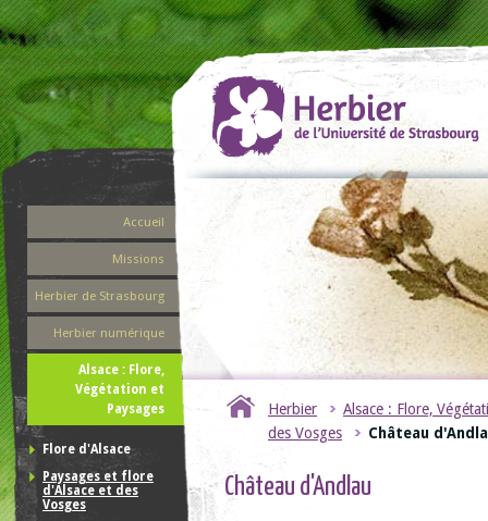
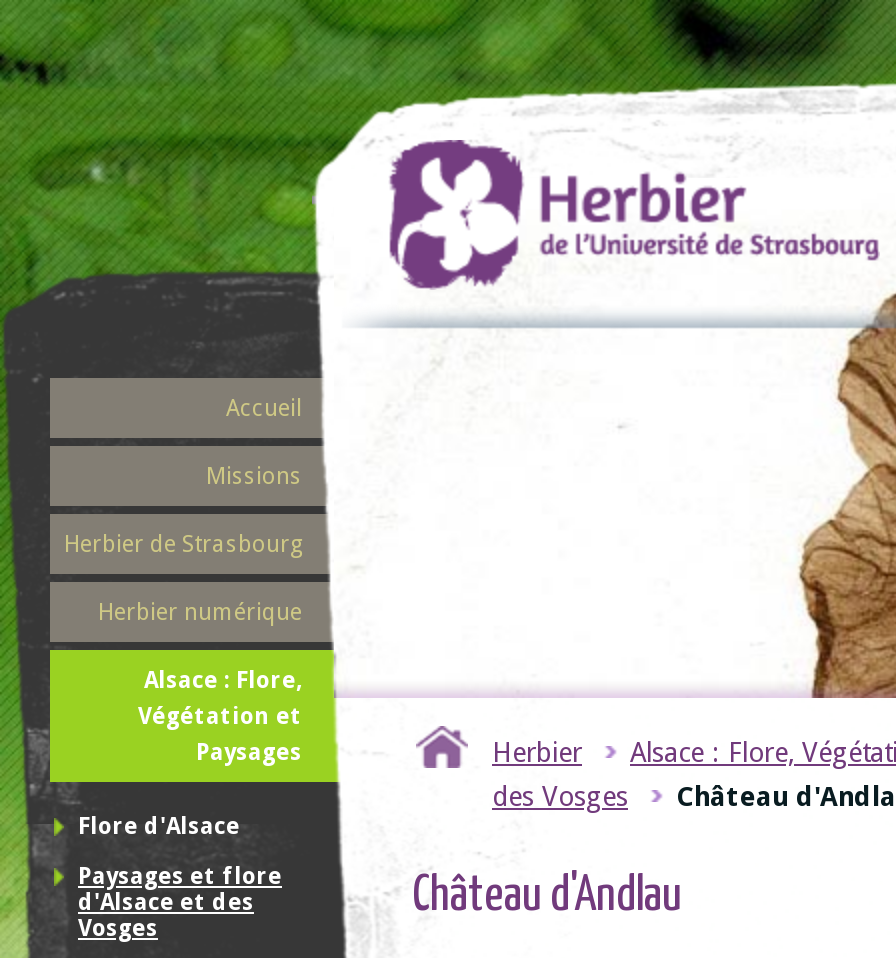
- [image]
+ [image]
